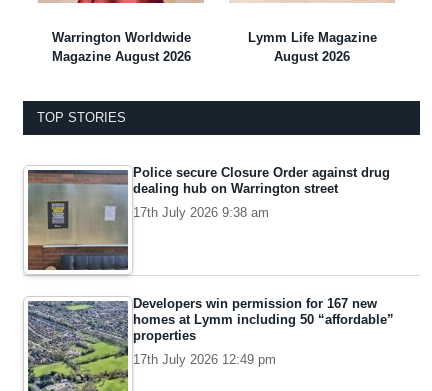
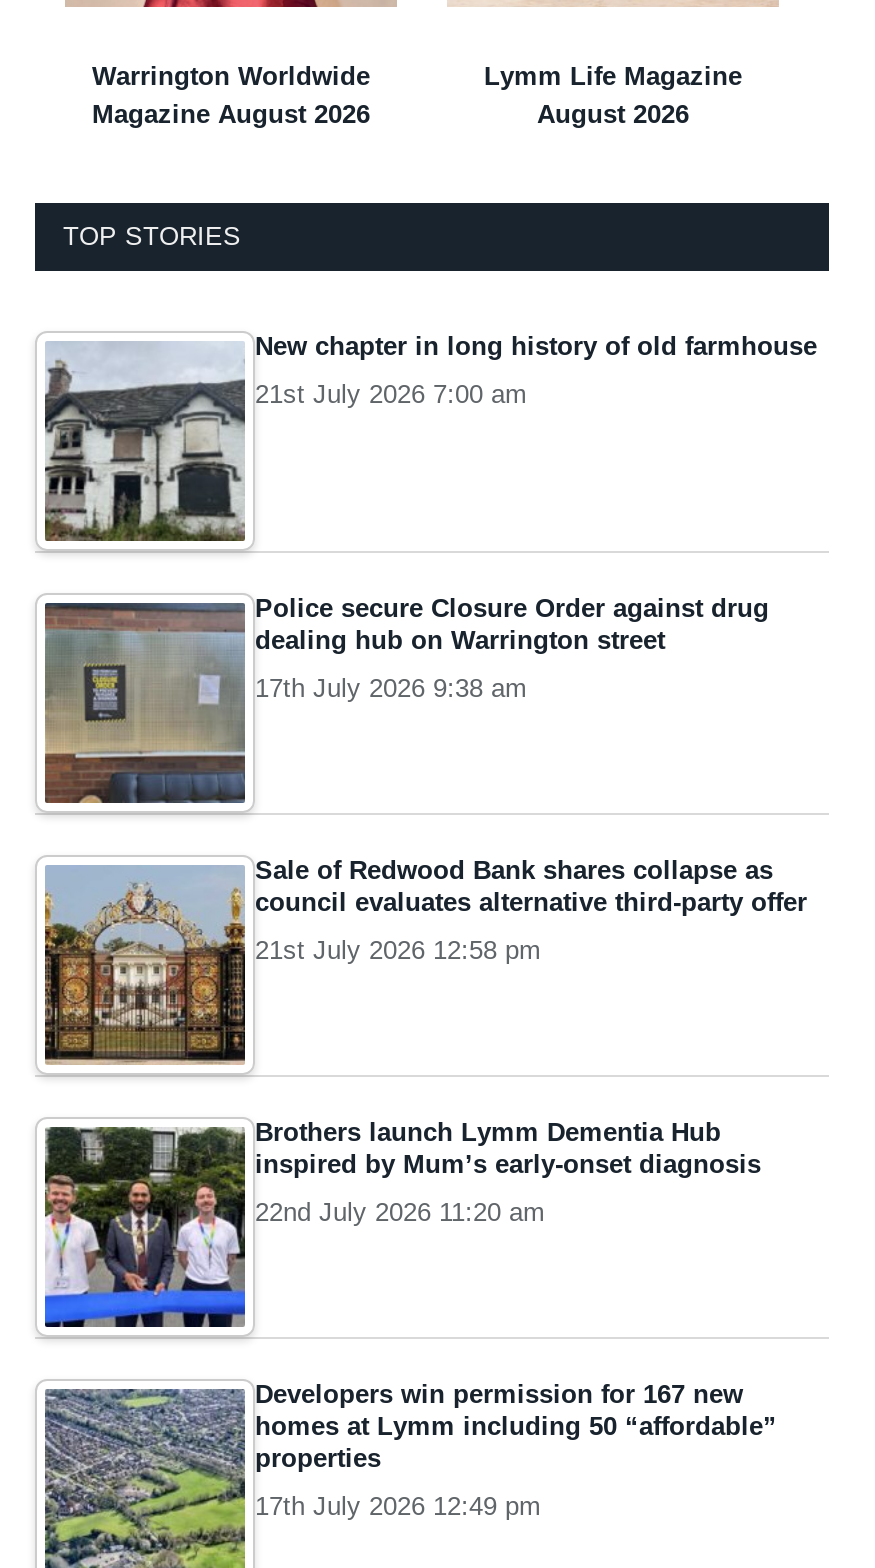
+ [image]
+ New chapter in long history of old farmhouse
+ 21st July 2026 7:00 am

+ [image]
+ Sale of Redwood Bank shares collapse as
+ council evaluates alternative third-party offer
+ 21st July 2026 12:58 pm

+ [image]
+ Brothers launch Lymm Dementia Hub
+ inspired by Mum’s early-onset diagnosis
+ 22nd July 2026 11:20 am
